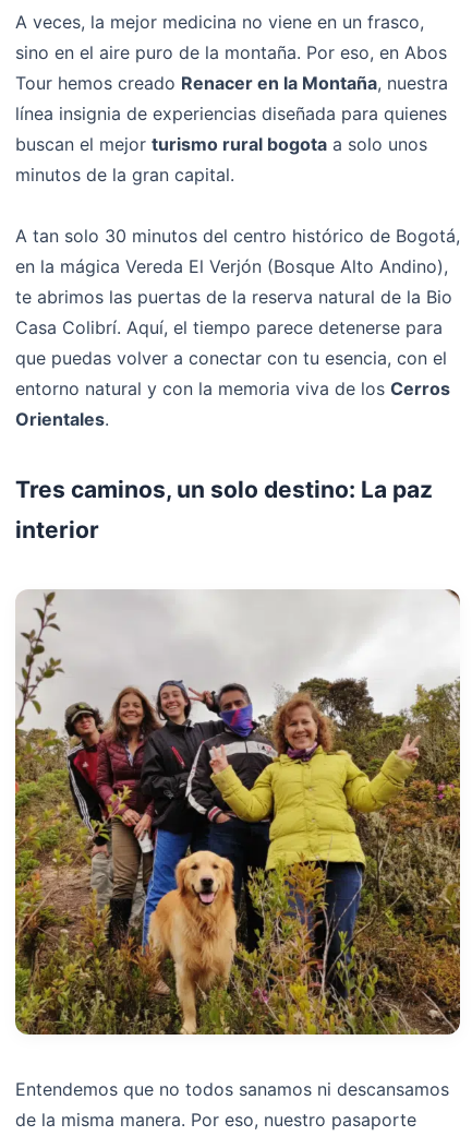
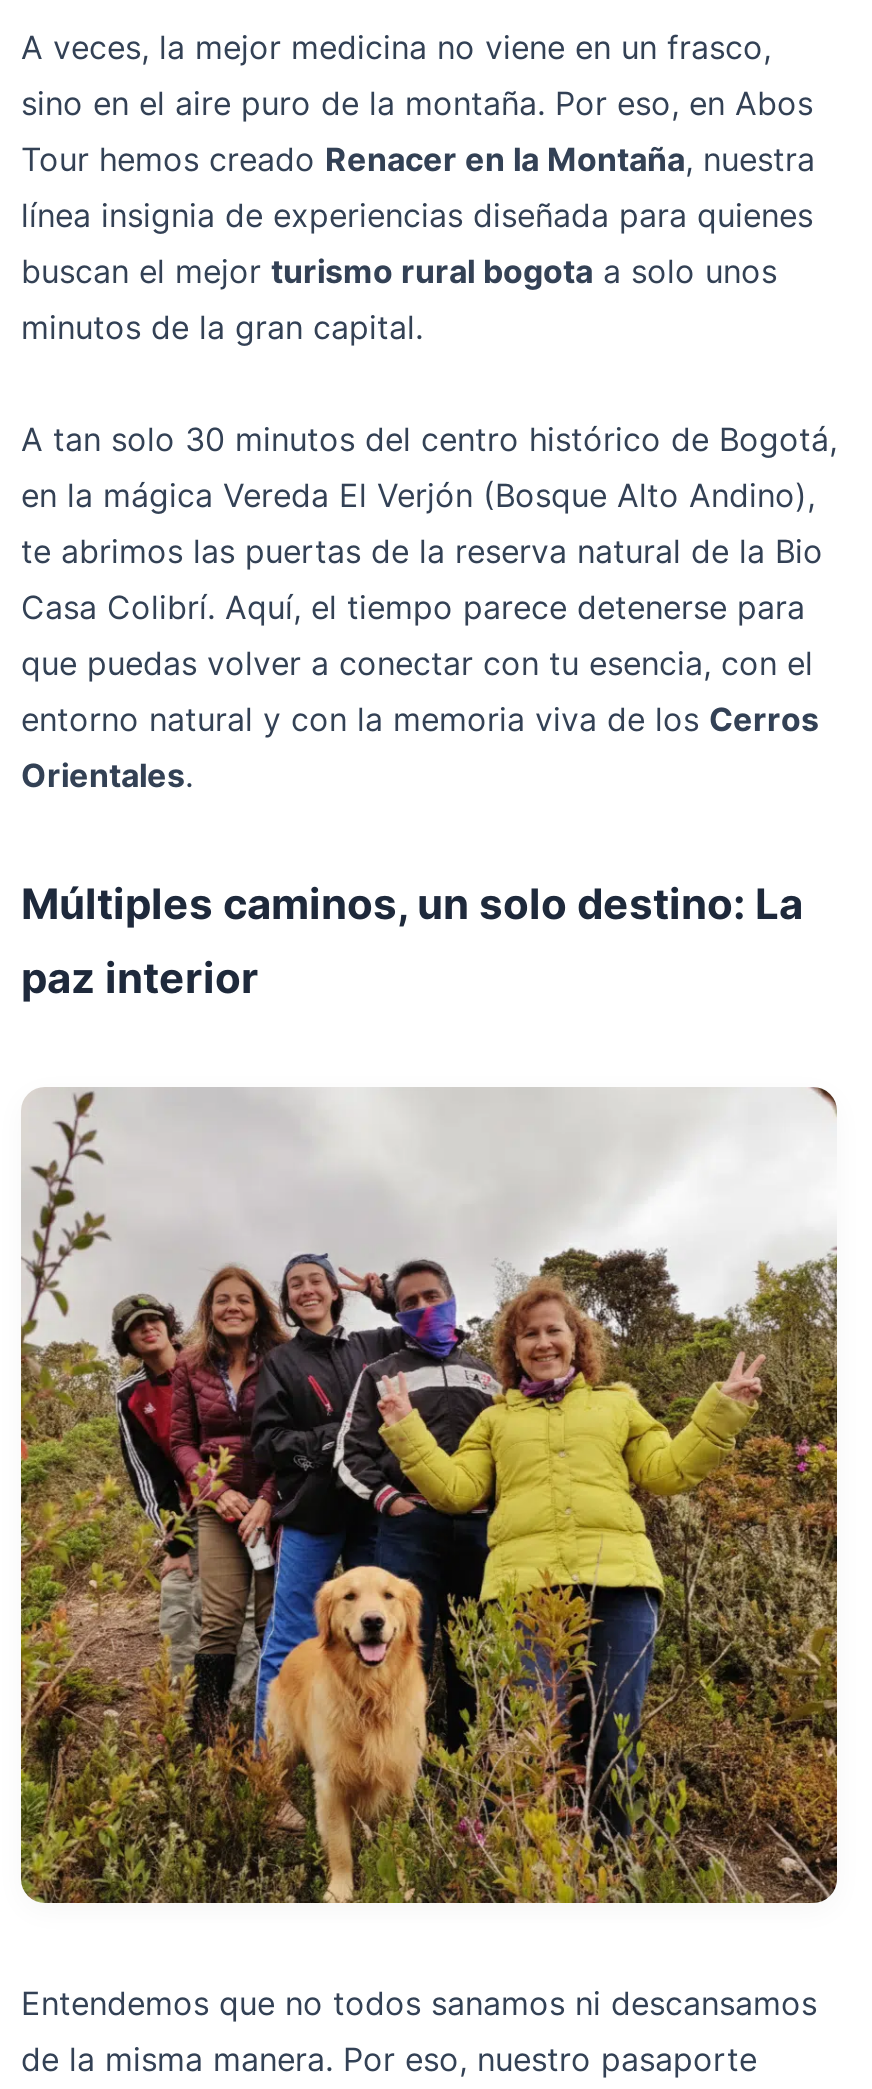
- Tres caminos, un solo destino: La paz
+ Múltiples caminos, un solo destino: La

- interior
+ paz interior
